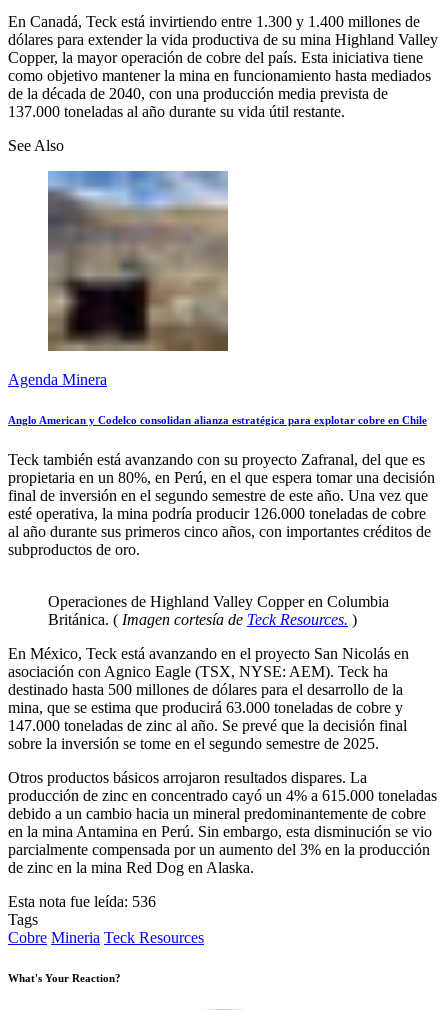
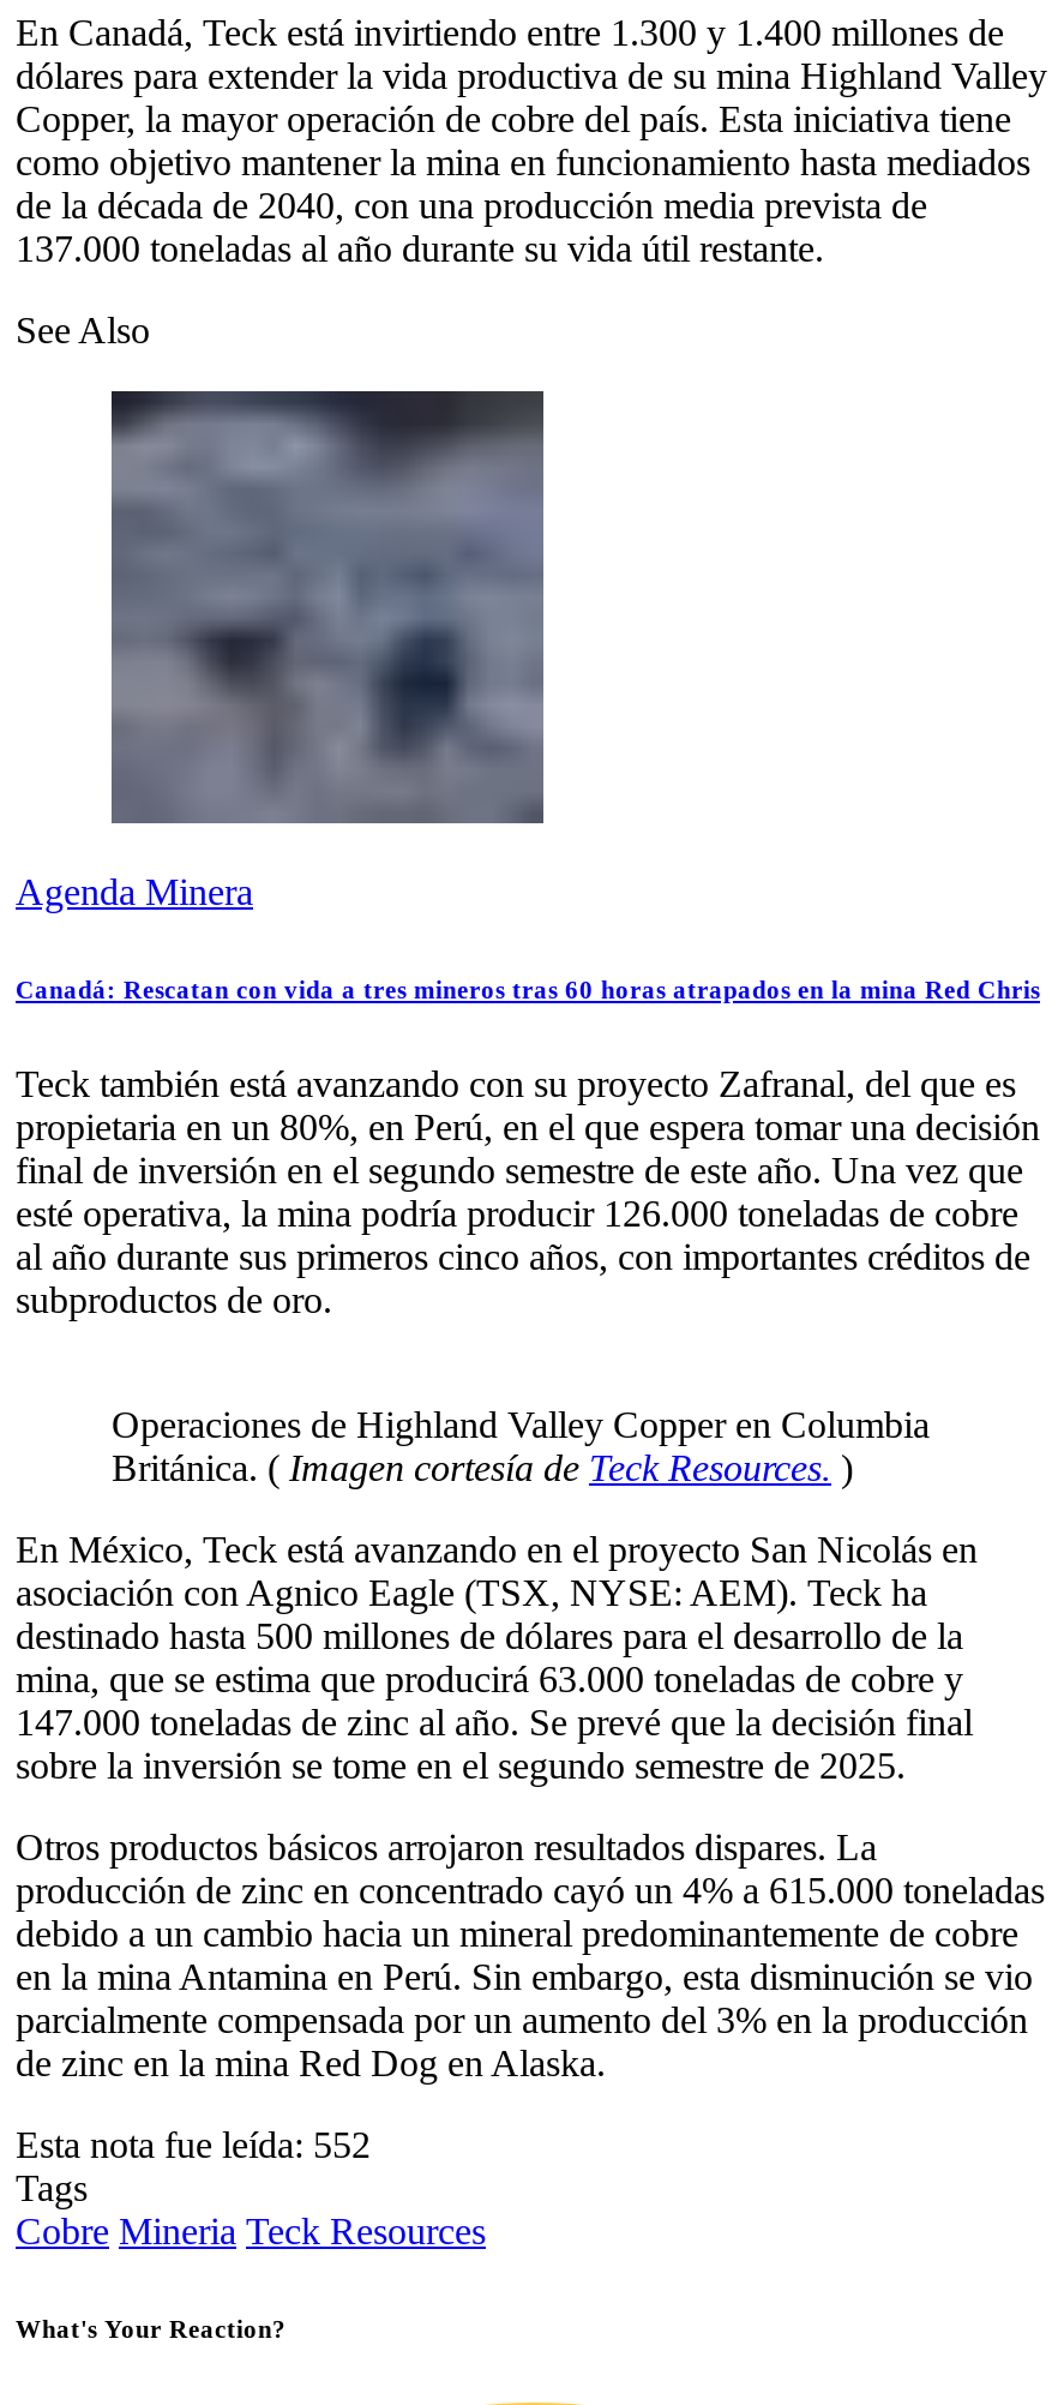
- [image]
+ [image]

- Anglo American y Codelco consolidan alianza estratégica para explotar cobre en Chile
+ Canadá: Rescatan con vida a tres mineros tras 60 horas atrapados en la mina Red Chris

- Esta nota fue leída: 536
+ Esta nota fue leída: 552
